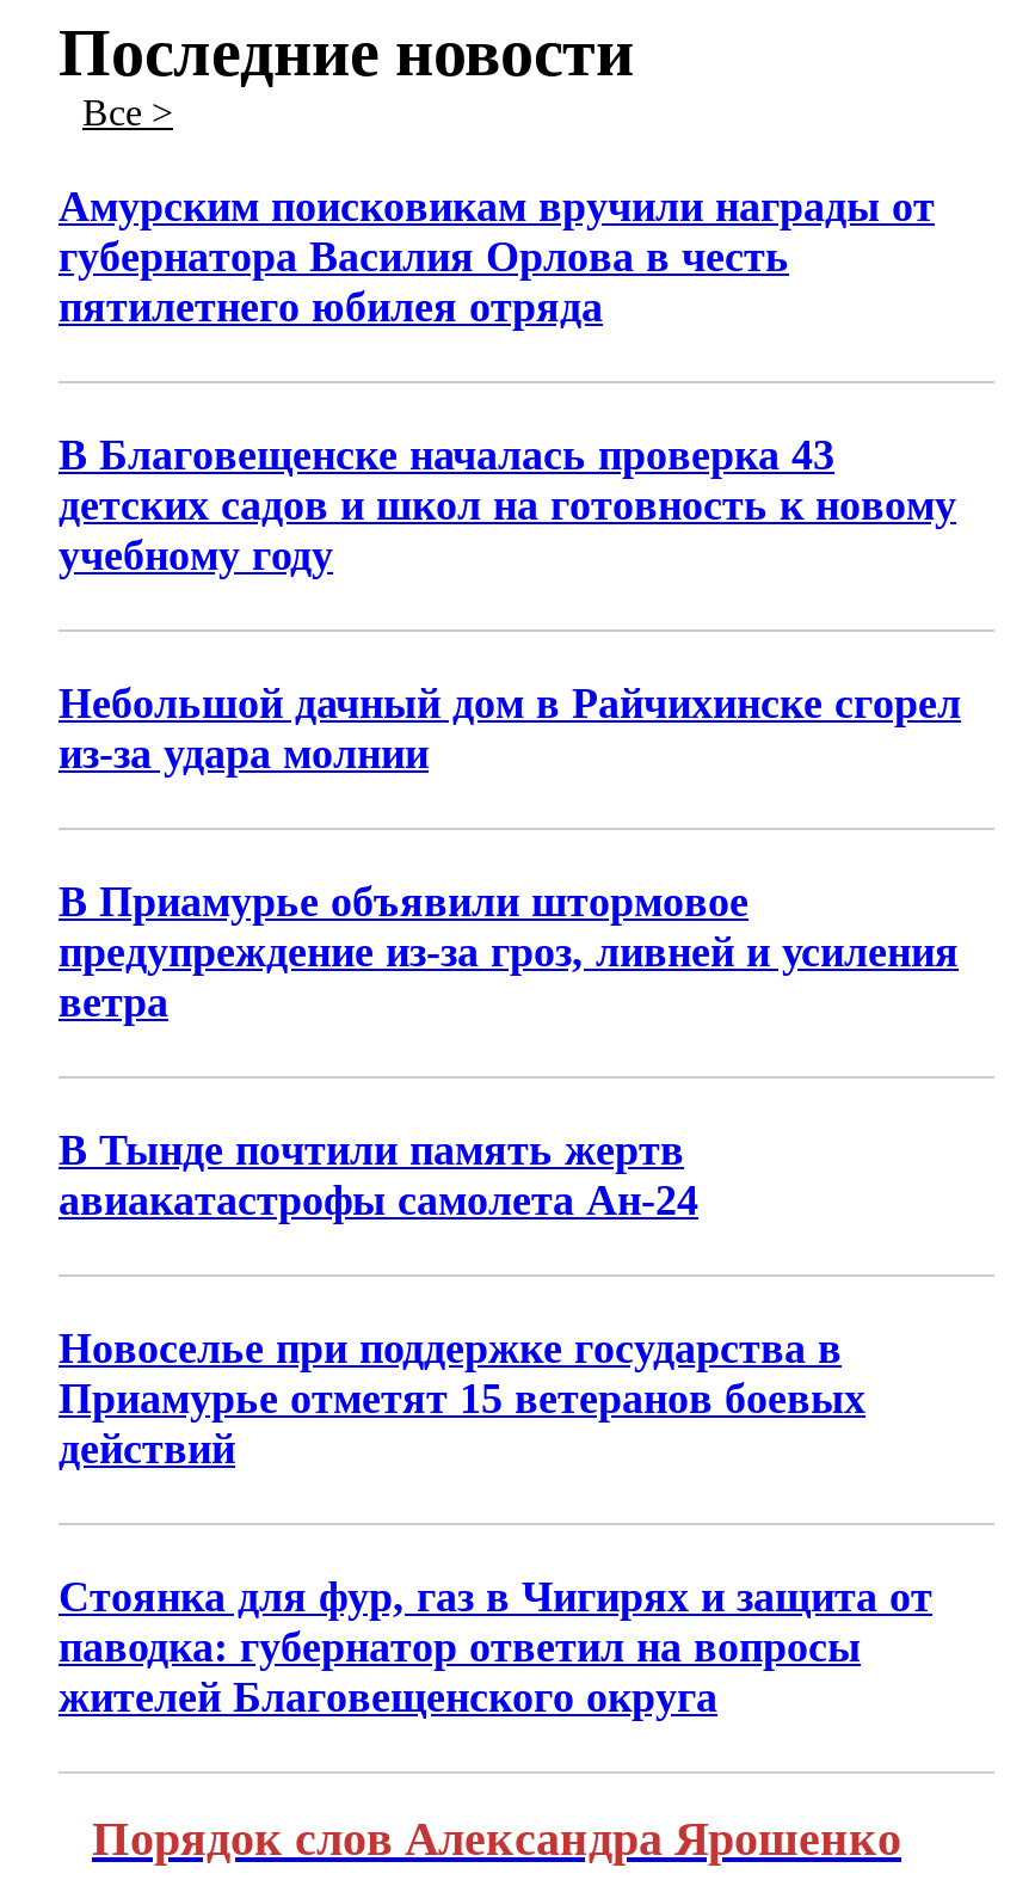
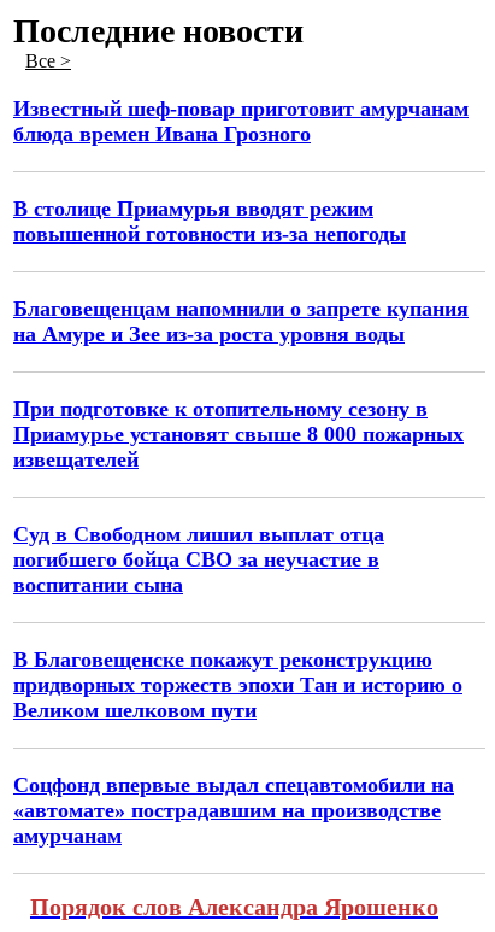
- Амурским поисковикам вручили награды от
- губернатора Василия Орлова в честь
- пятилетнего юбилея отряда
+ Известный шеф-повар приготовит амурчанам
+ блюда времен Ивана Грозного

- В Благовещенске началась проверка 43
- детских садов и школ на готовность к новому
- учебному году
+ В столице Приамурья вводят режим
+ повышенной готовности из-за непогоды

- Небольшой дачный дом в Райчихинске сгорел
- из-за удара молнии
+ Благовещенцам напомнили о запрете купания
+ на Амуре и Зее из-за роста уровня воды

- В Приамурье объявили штормовое
- предупреждение из-за гроз, ливней и усиления
- ветра
+ При подготовке к отопительному сезону в
+ Приамурье установят свыше 8 000 пожарных
+ извещателей

- В Тынде почтили память жертв
- авиакатастрофы самолета Ан-24
+ Суд в Свободном лишил выплат отца
+ погибшего бойца СВО за неучастие в
+ воспитании сына

- Новоселье при поддержке государства в
- Приамурье отметят 15 ветеранов боевых
- действий
+ В Благовещенске покажут реконструкцию
+ придворных торжеств эпохи Тан и историю о
+ Великом шелковом пути

- Стоянка для фур, газ в Чигирях и защита от
- паводка: губернатор ответил на вопросы
- жителей Благовещенского округа
+ Соцфонд впервые выдал спецавтомобили на
+ «автомате» пострадавшим на производстве
+ амурчанам
